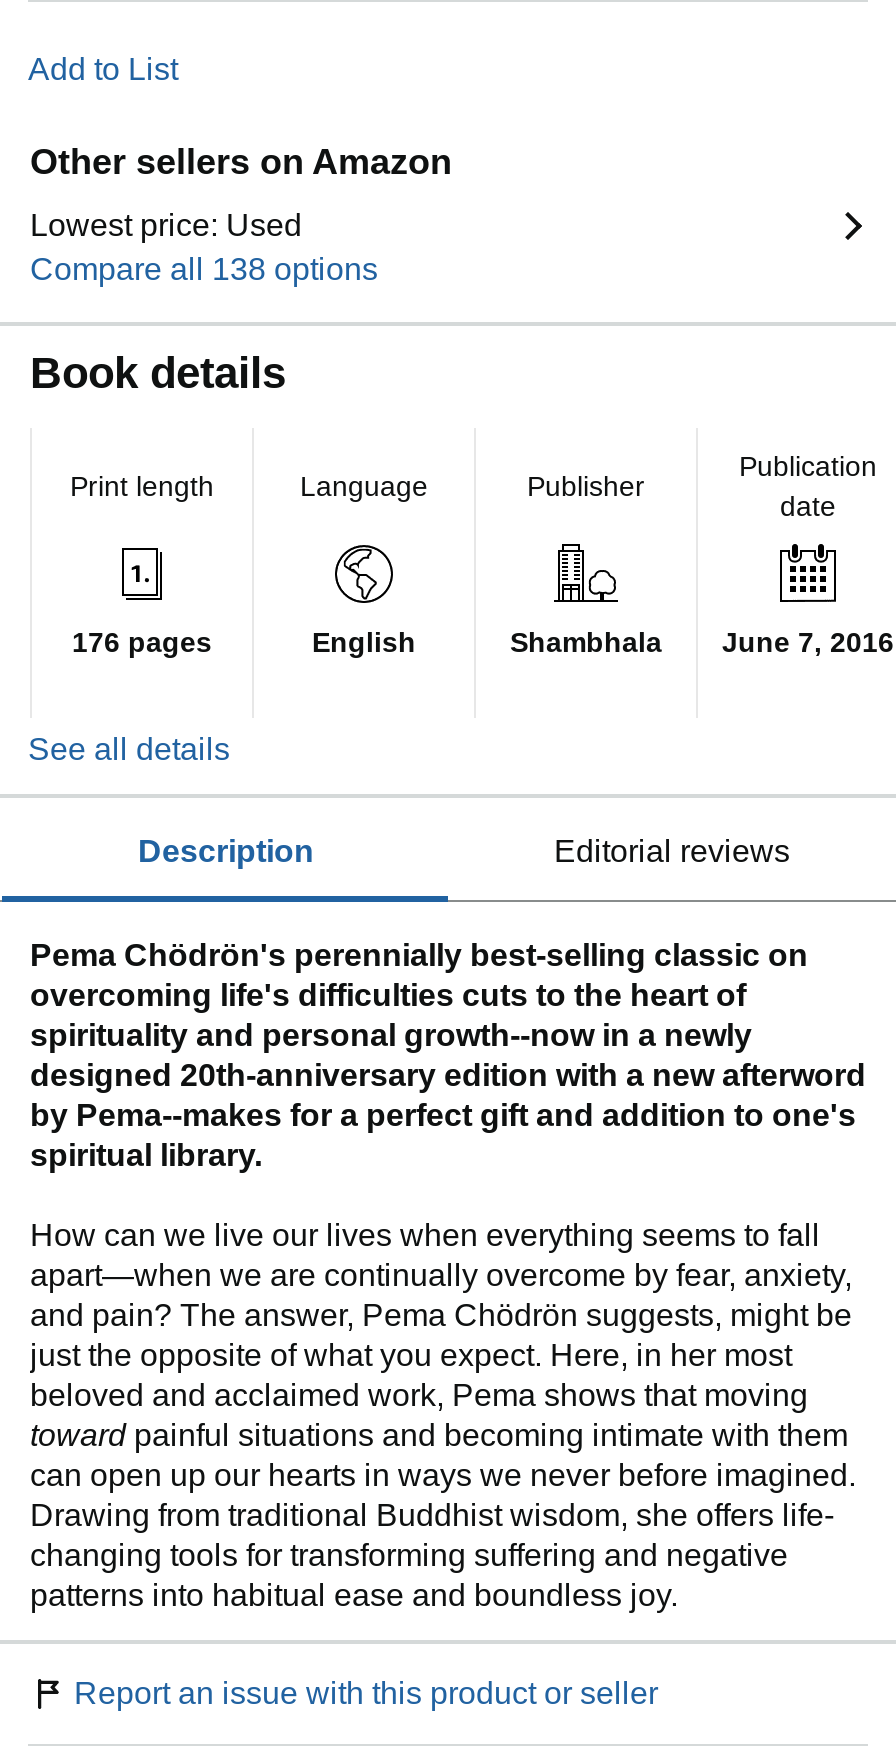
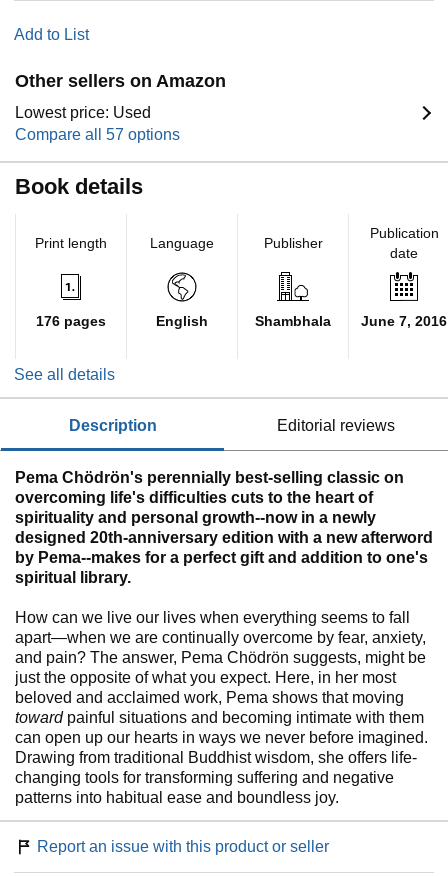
- Compare all 138 options
+ Compare all 57 options
